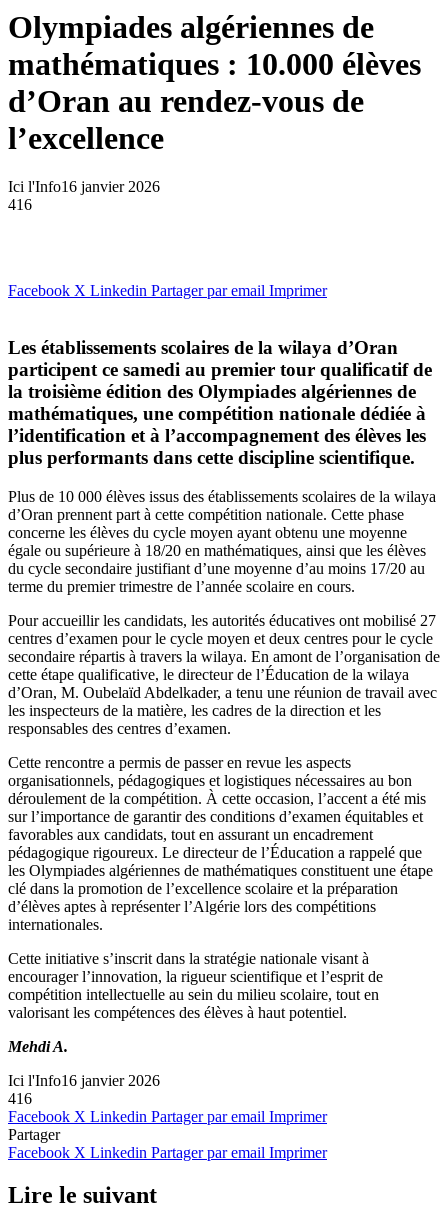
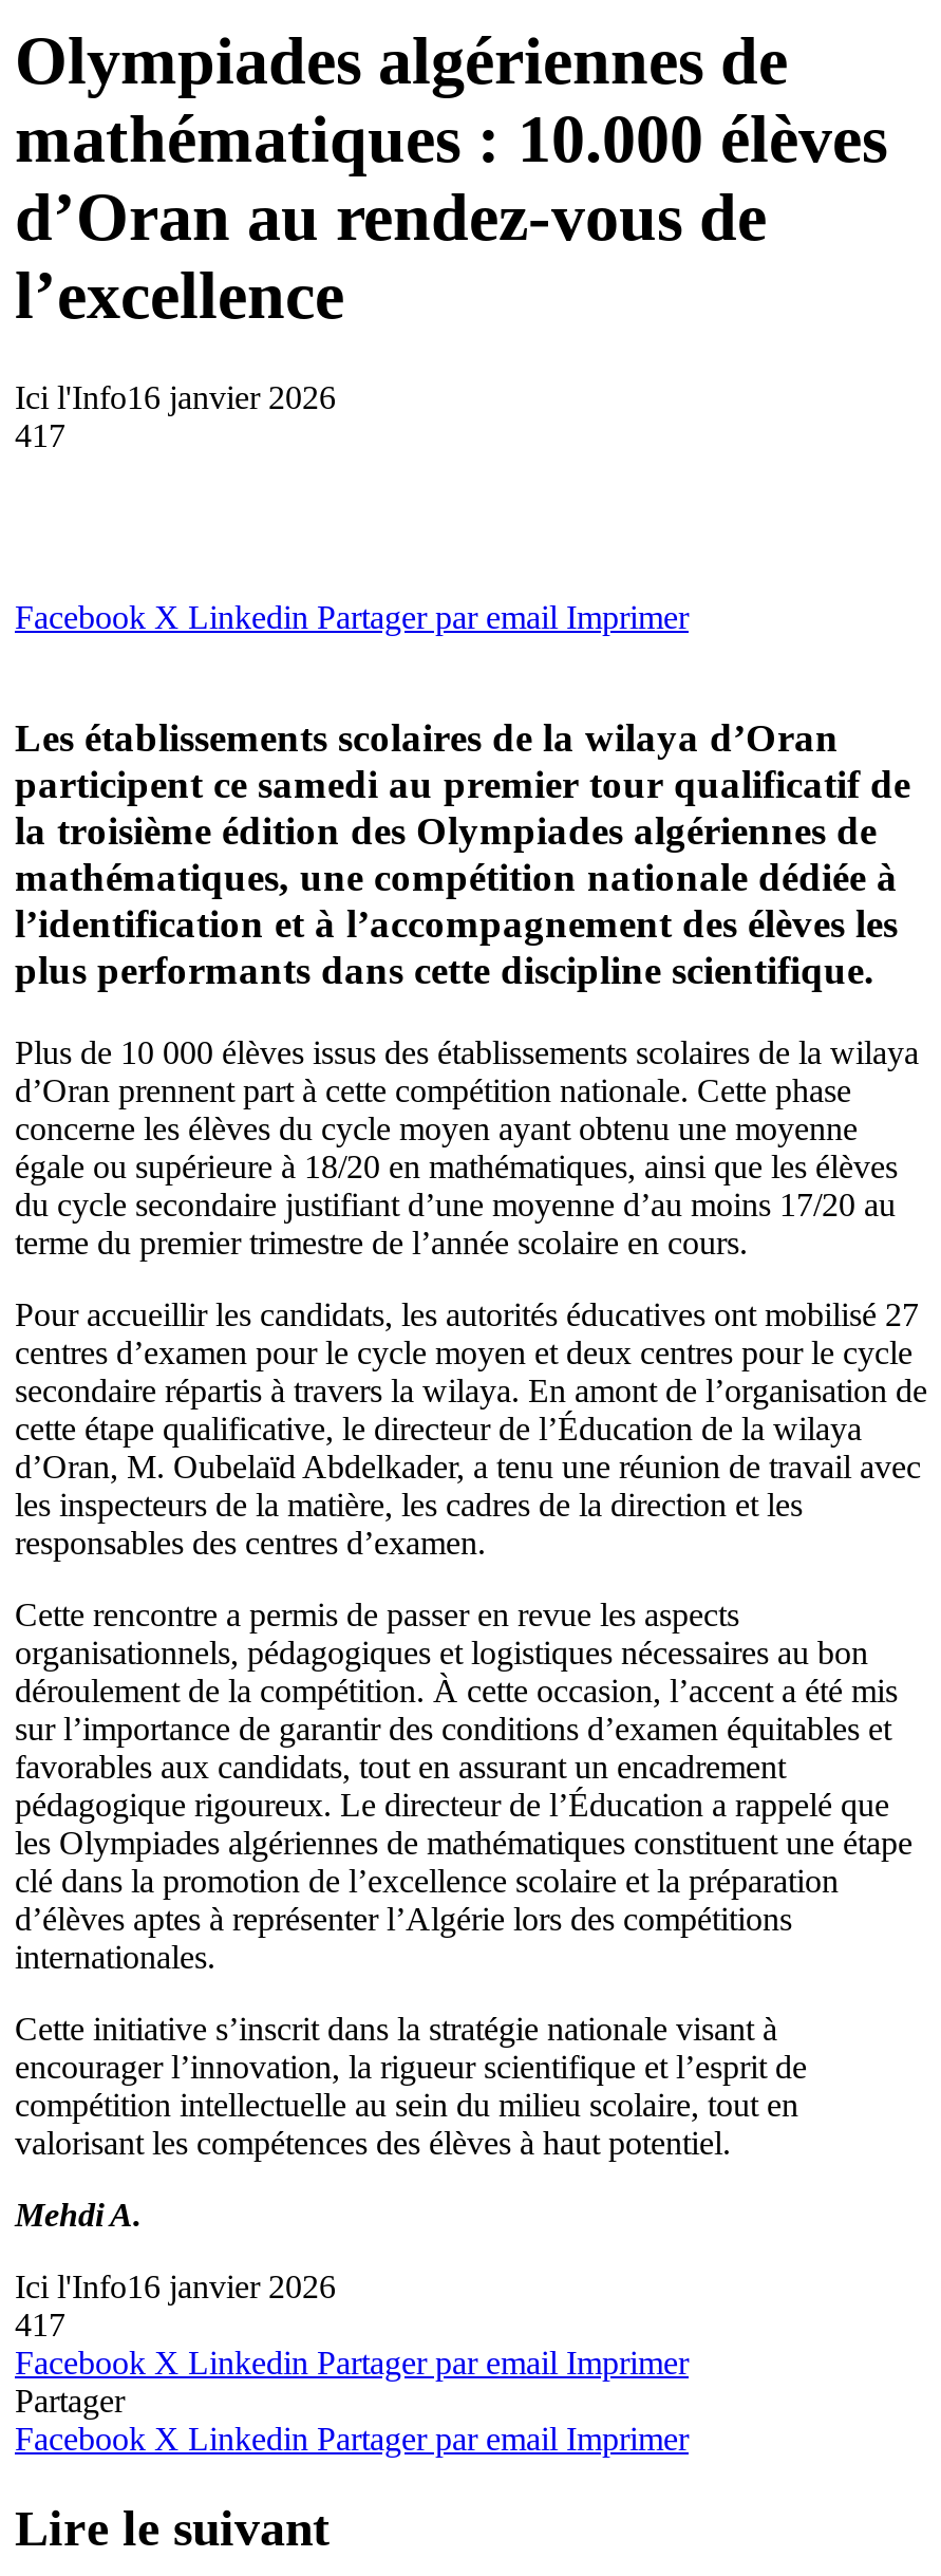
- 416
+ 417

- 416
+ 417
